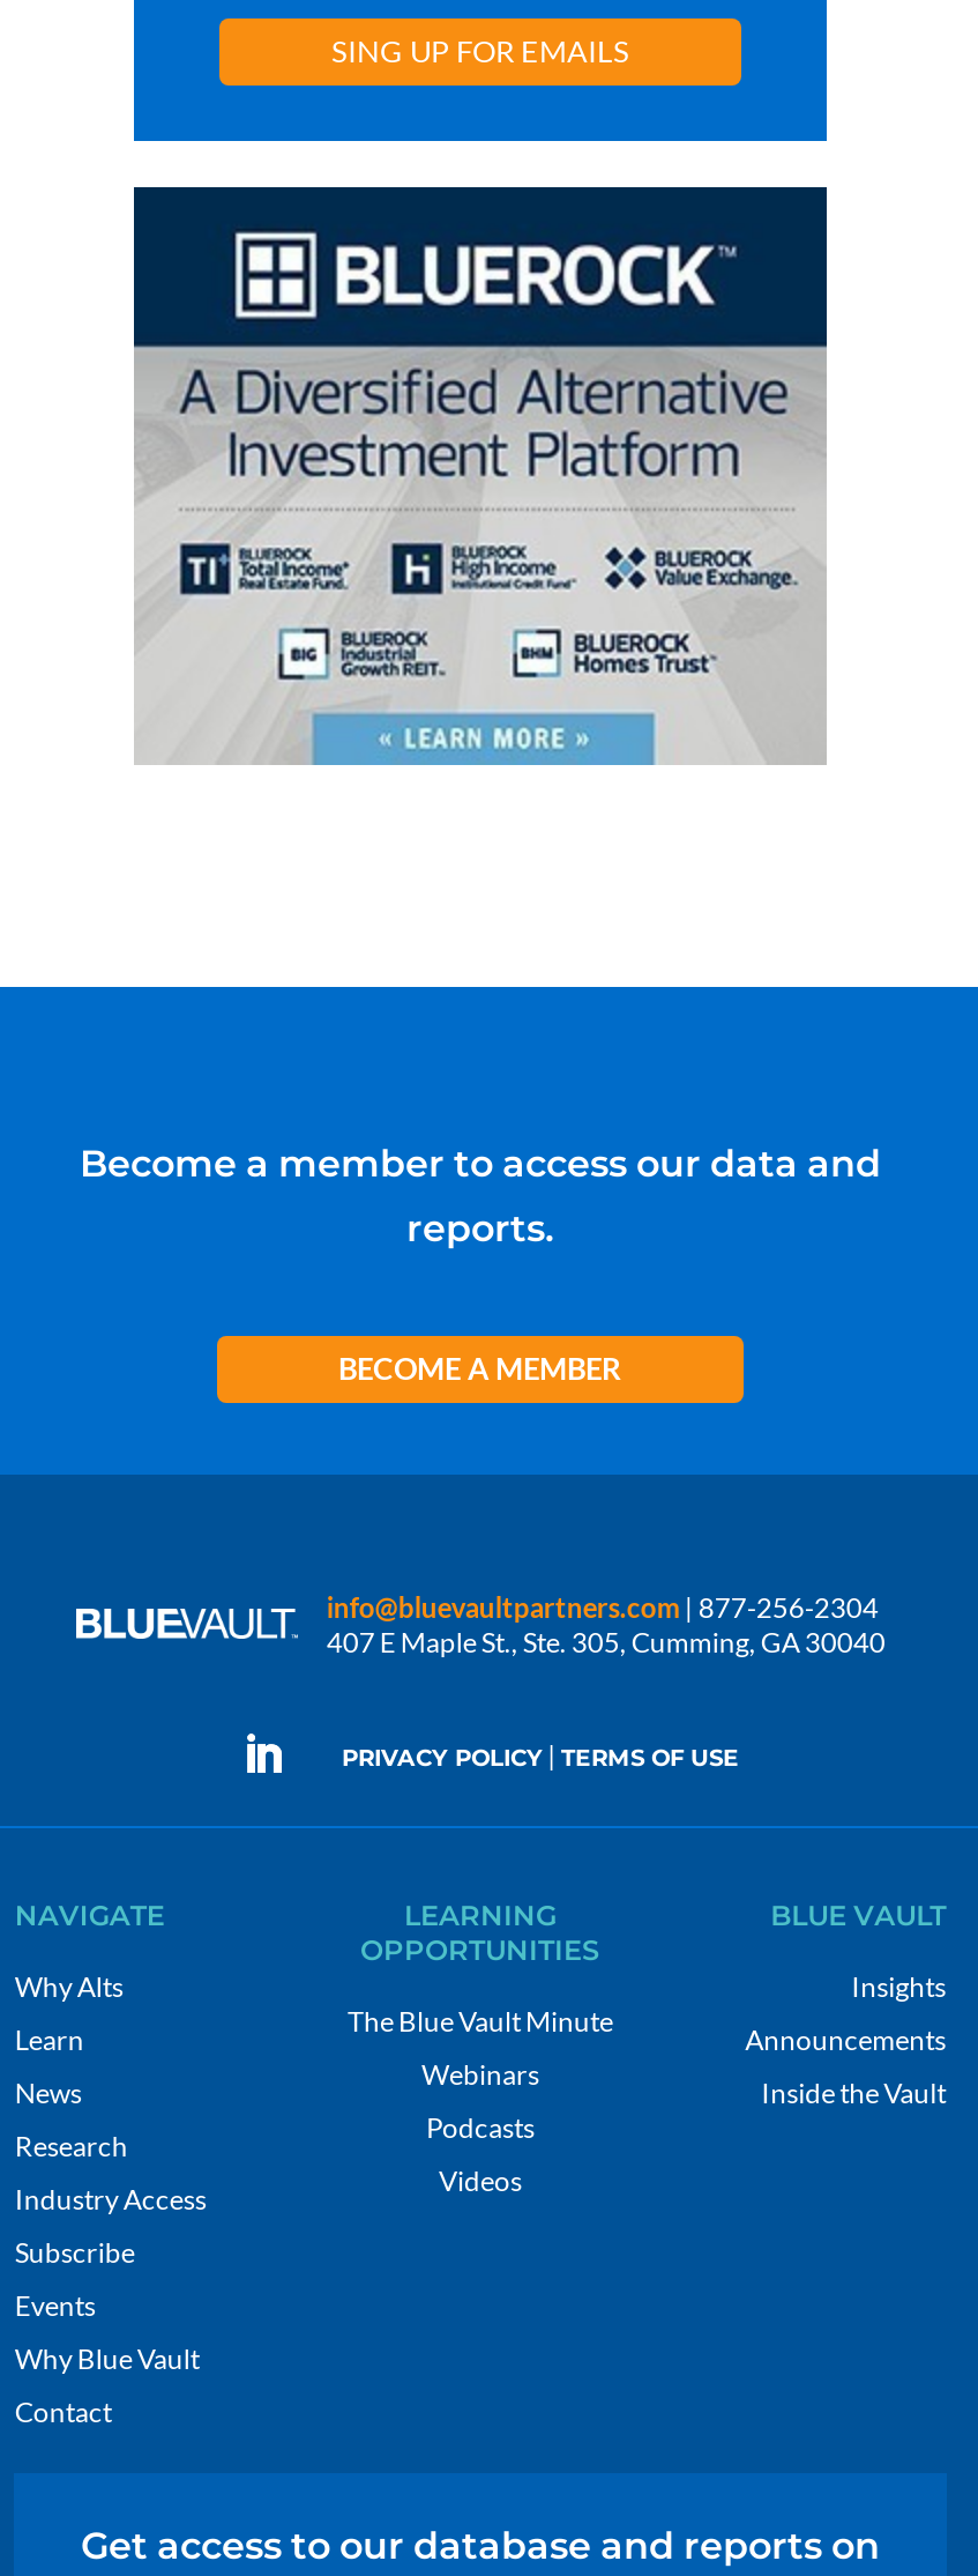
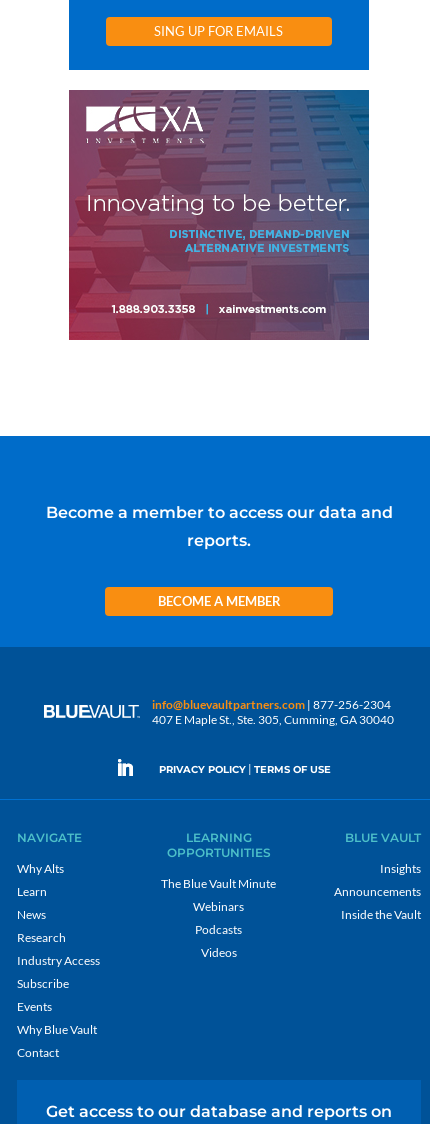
- [image]
+ [image]
